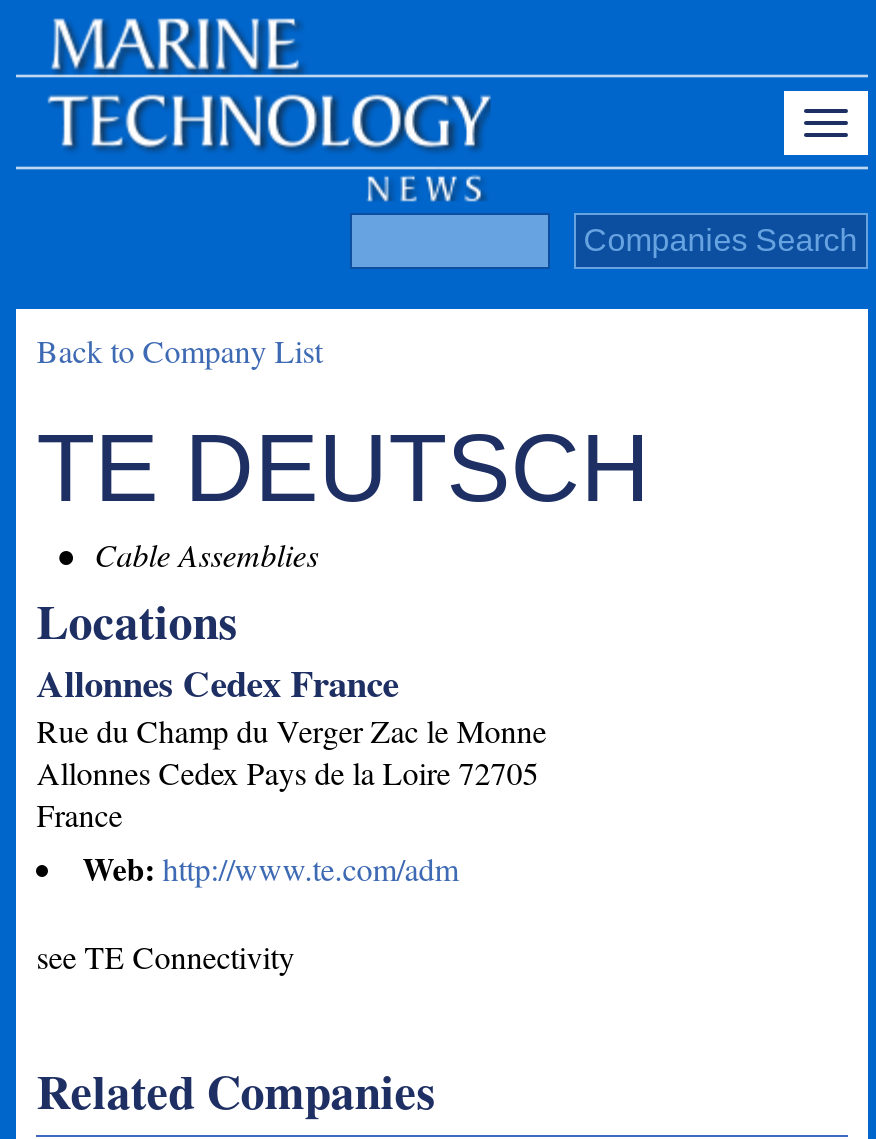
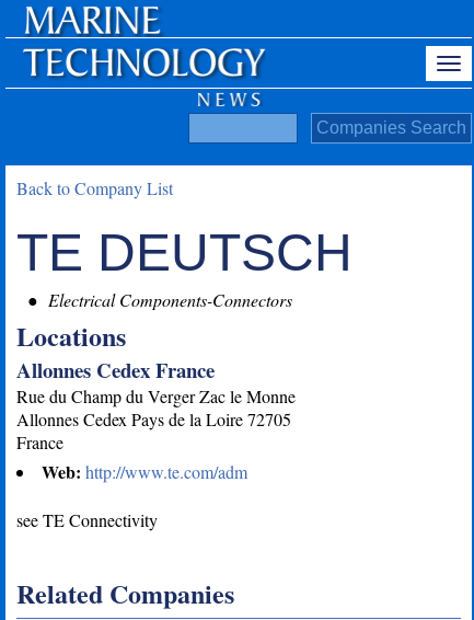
- Cable Assemblies
+ Electrical Components-Connectors
